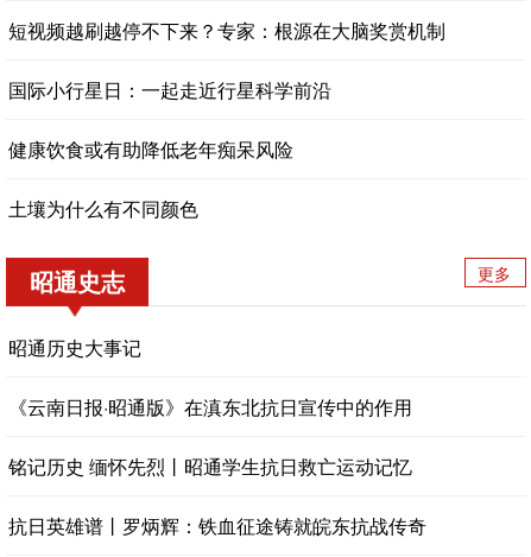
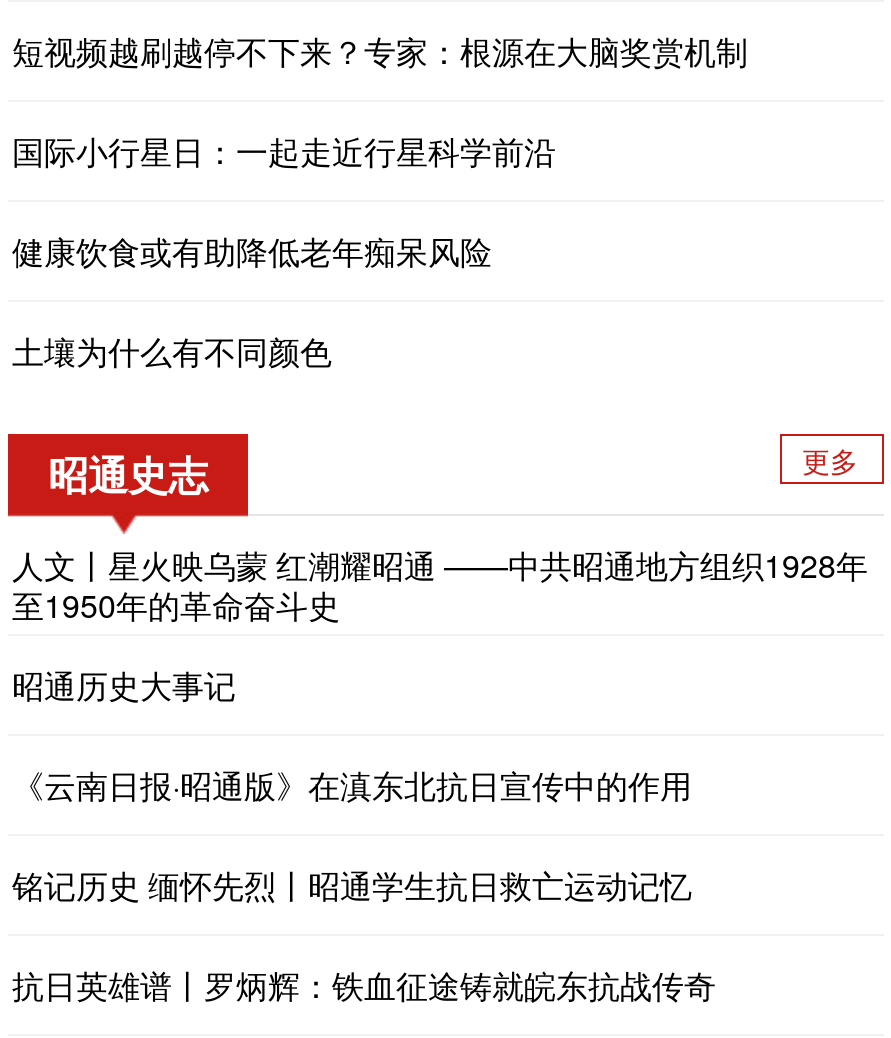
+ 人文丨星火映乌蒙 红潮耀昭通 ——中共昭通地方组织1928年
+ 至1950年的革命奋斗史
